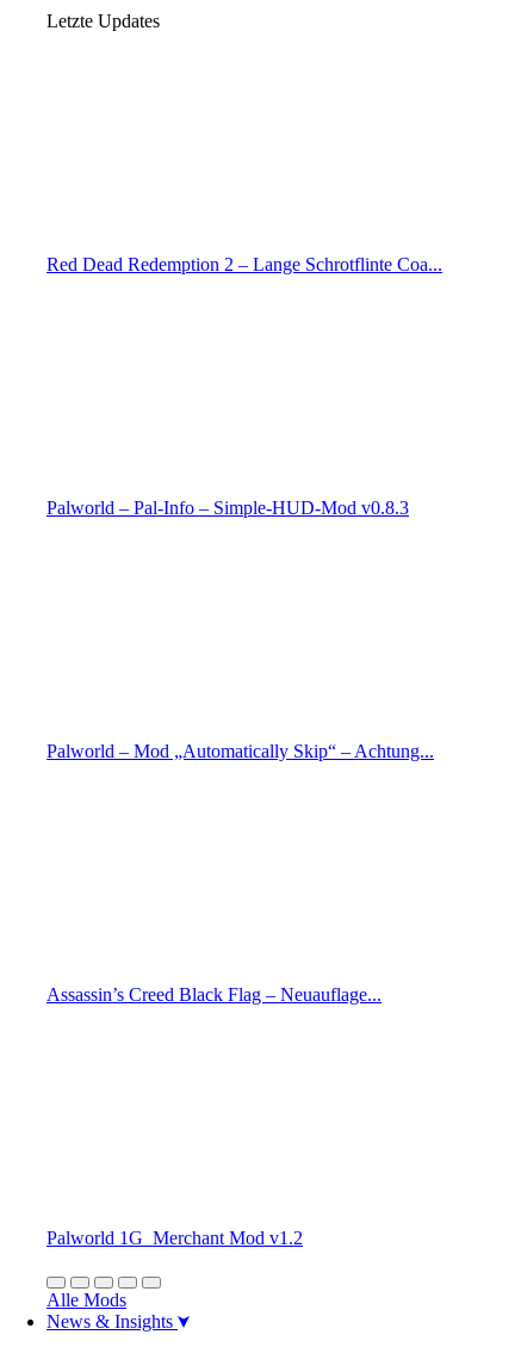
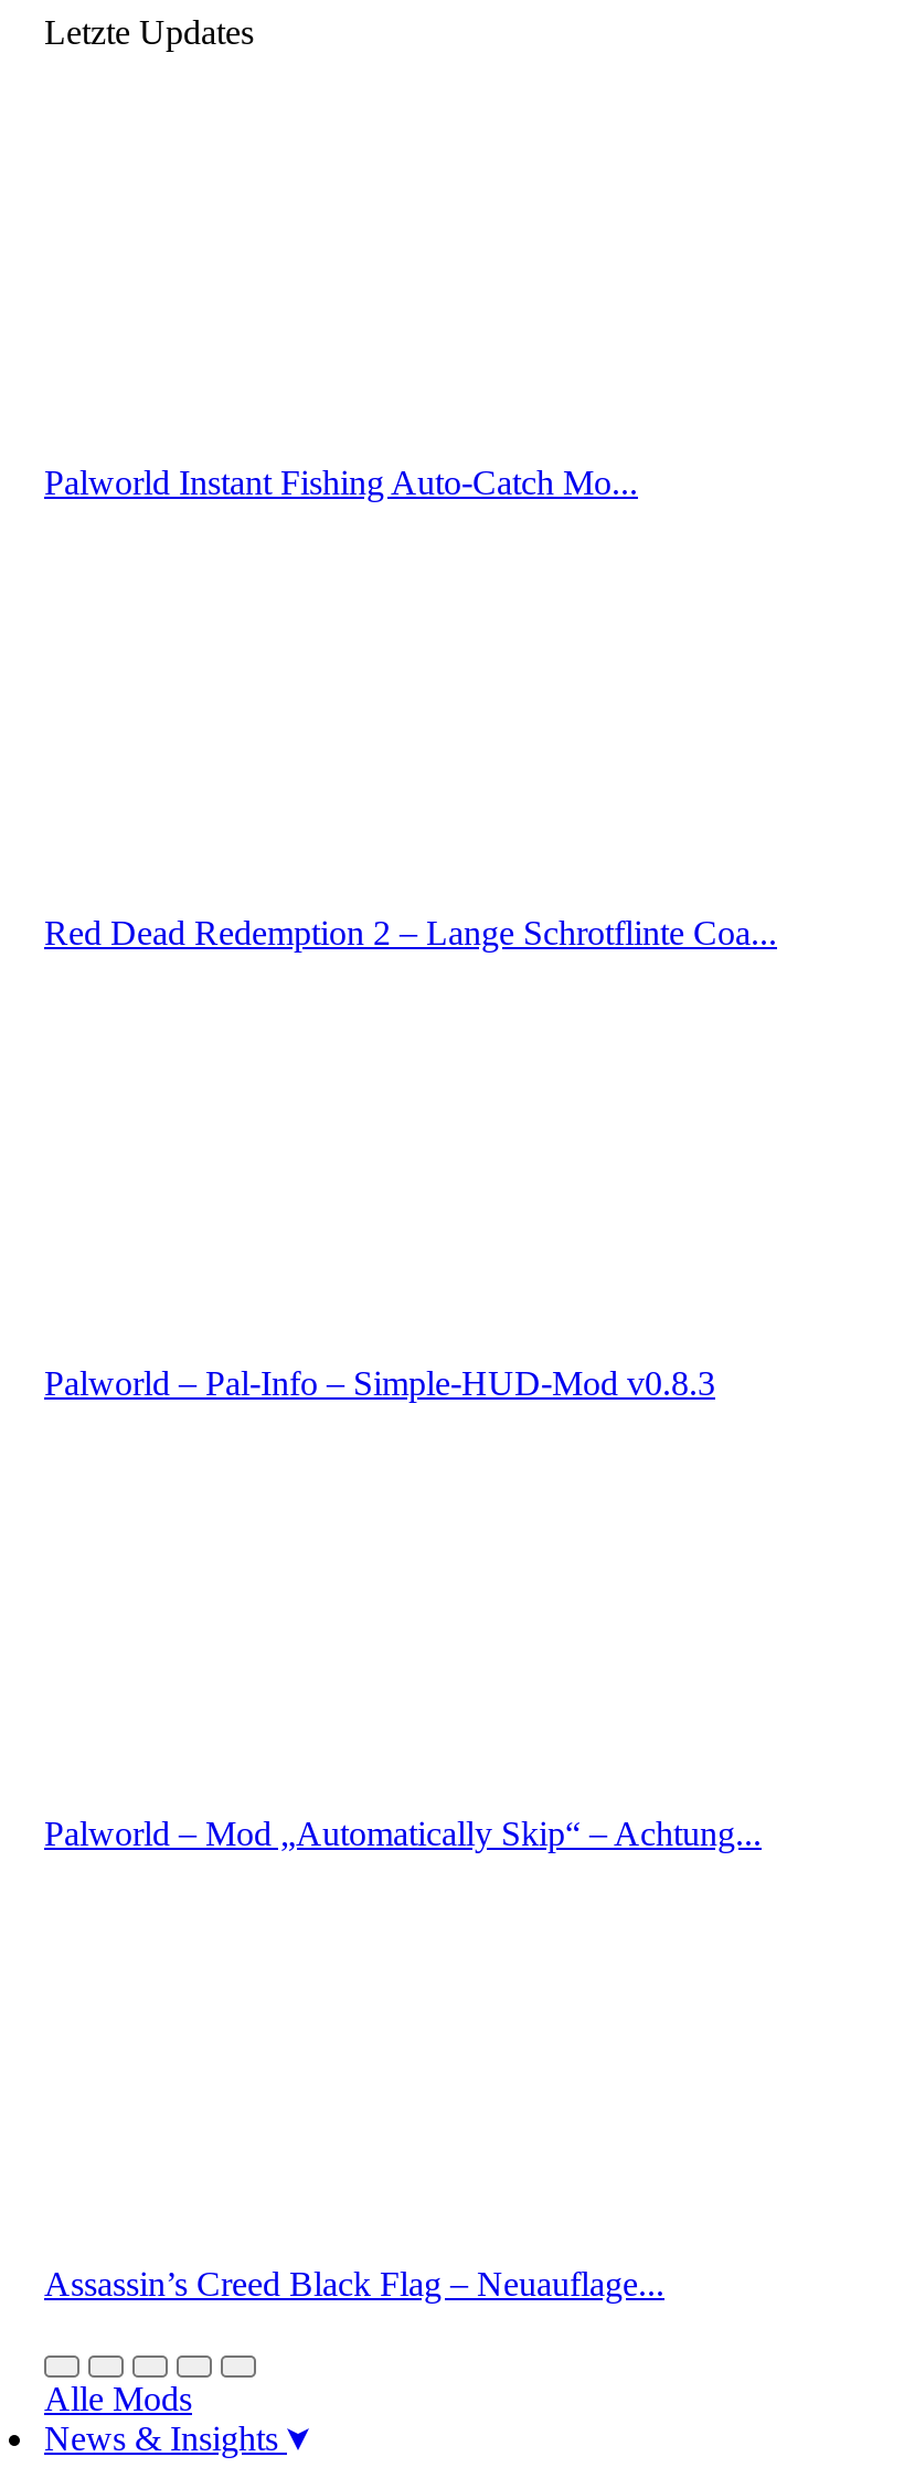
+ Palworld Instant Fishing Auto-Catch Mo...

moved down: Red Dead Redemption 2 – Lange Schrotflinte Coa... | Palworld – Pal-Info – Simple-HUD-Mod v0.8.3 | Palworld – Mod „Automatically Skip“ – Achtung... | Assassin’s Creed Black Flag – Neuauflage...

- Palworld 1G_Merchant Mod v1.2
